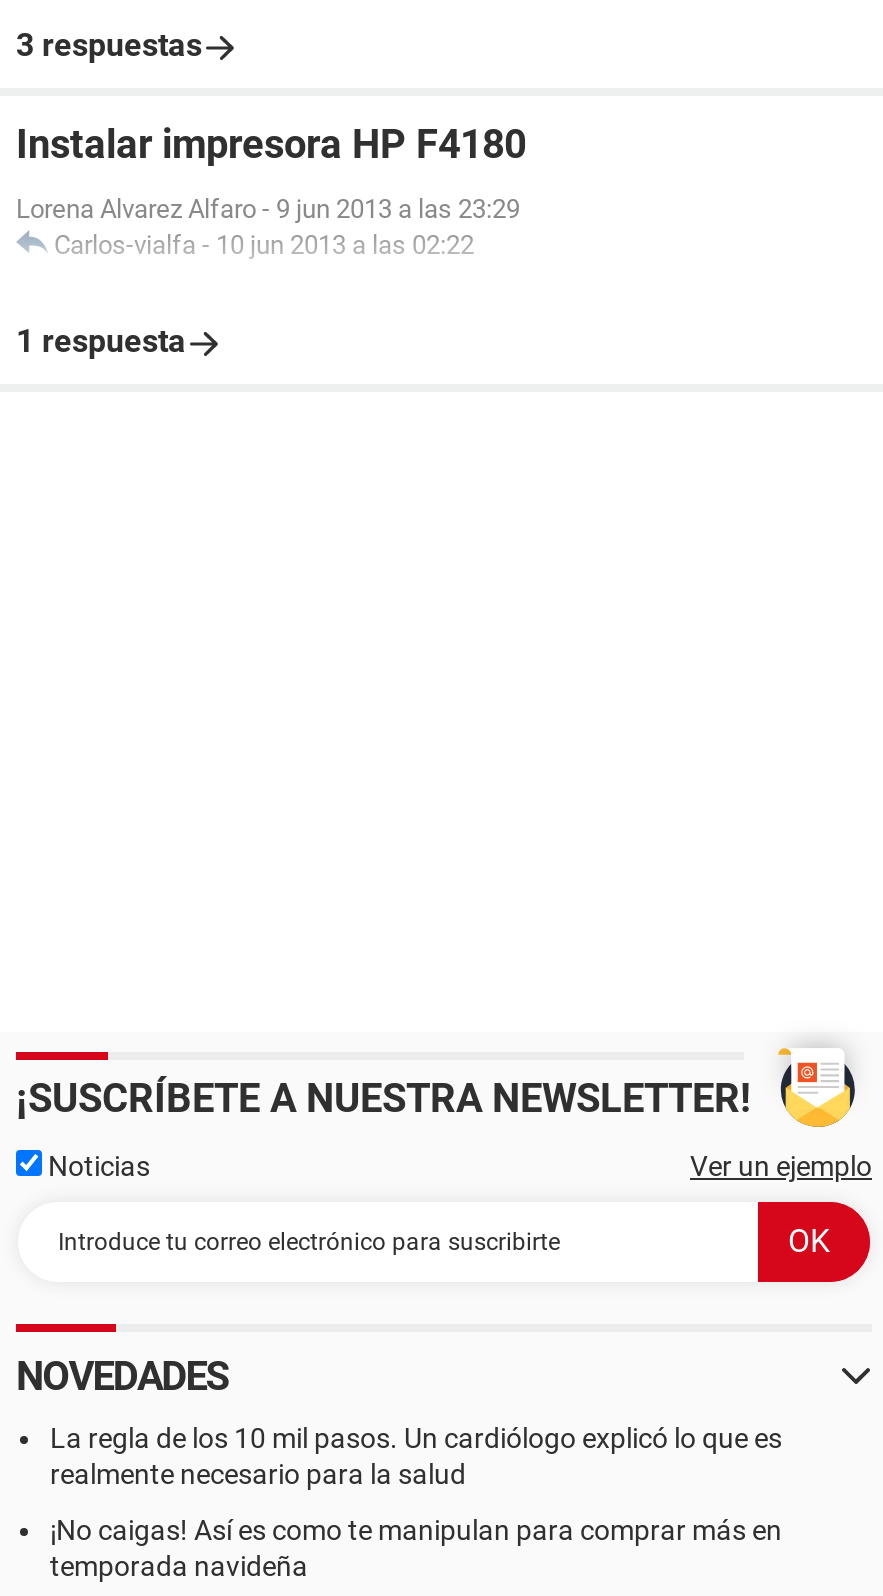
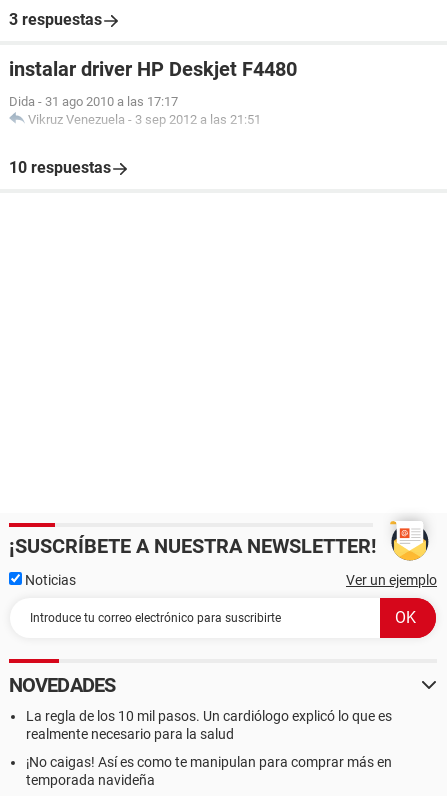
- Instalar impresora HP F4180
+ instalar driver HP Deskjet F4480

- Lorena Alvarez Alfaro - 9 jun 2013 a las 23:29
- Carlos-vialfa - 10 jun 2013 a las 02:22
+ Dida - 31 ago 2010 a las 17:17
+ Vikruz Venezuela - 3 sep 2012 a las 21:51

- 1 respuesta
+ 10 respuestas
